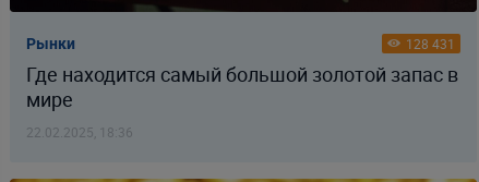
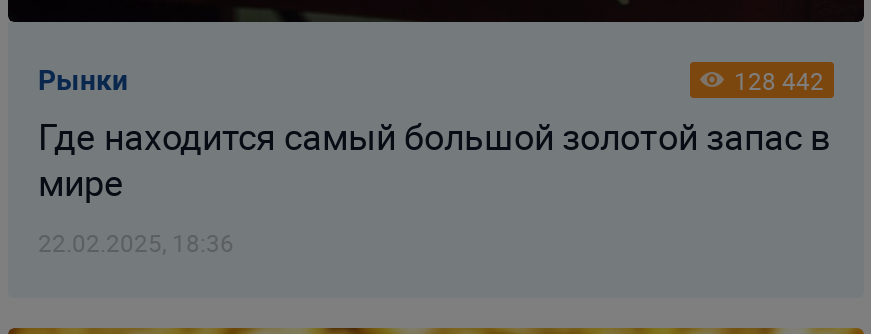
- 128 431
+ 128 442
